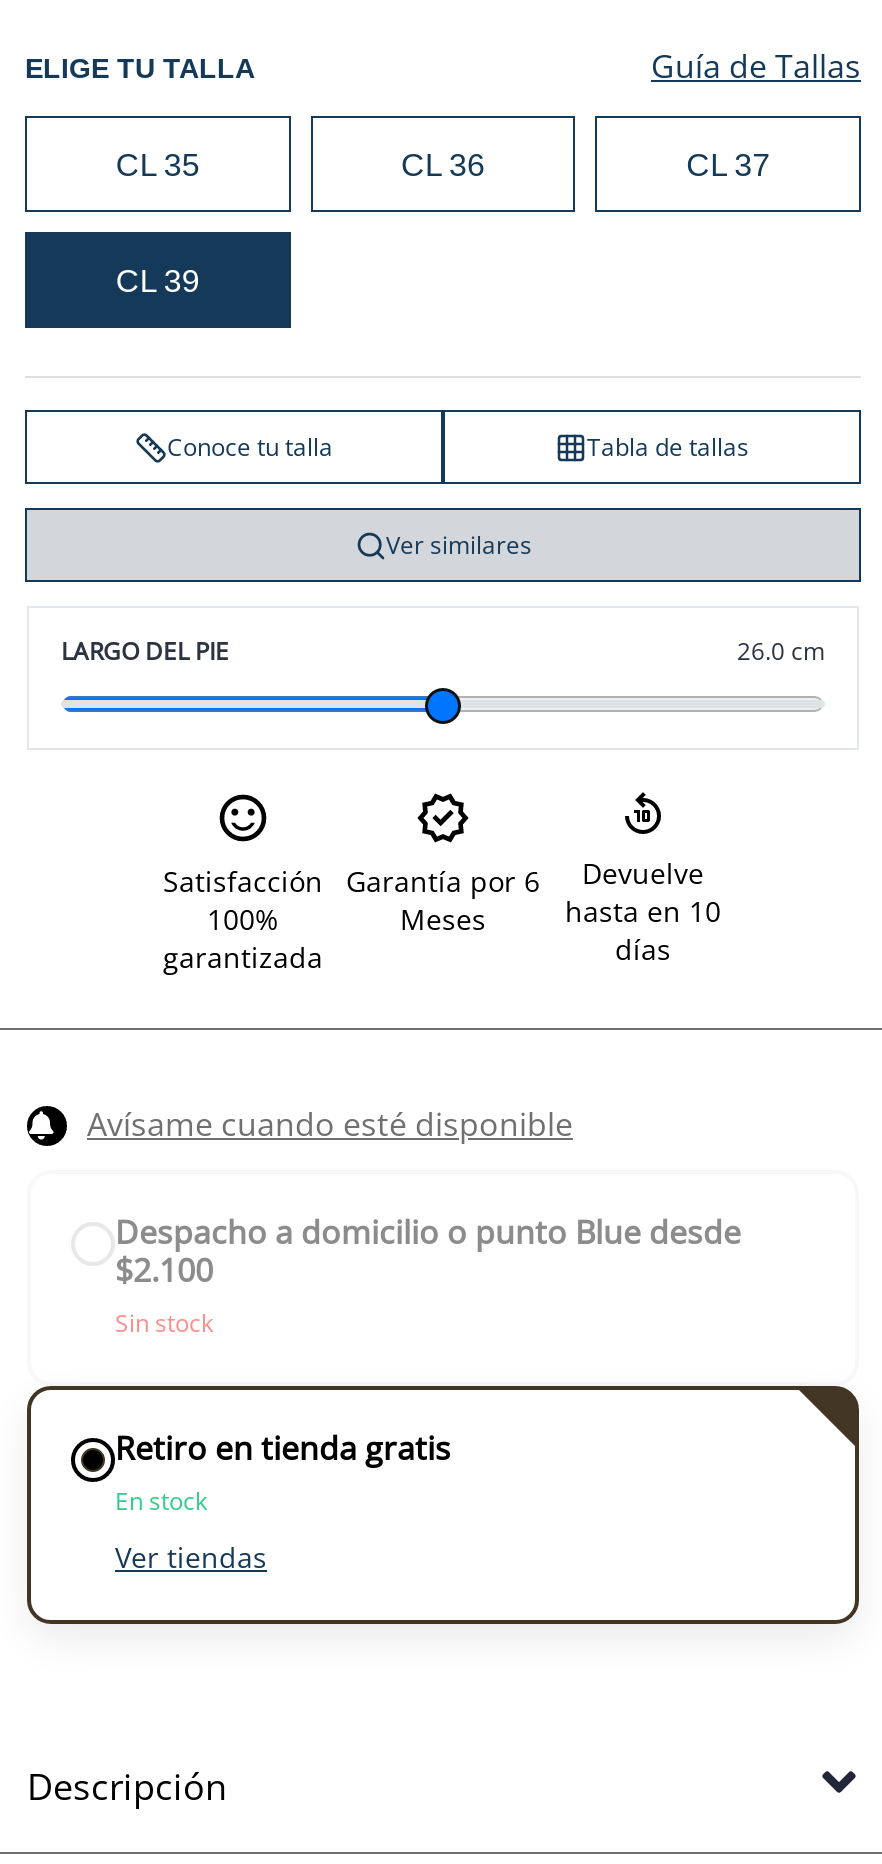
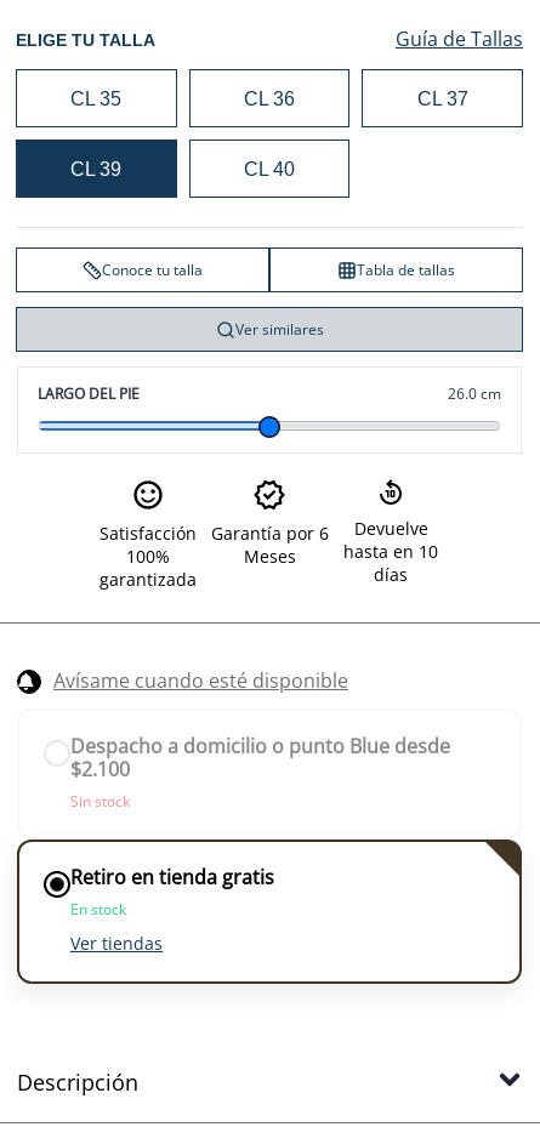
+ CL 40
